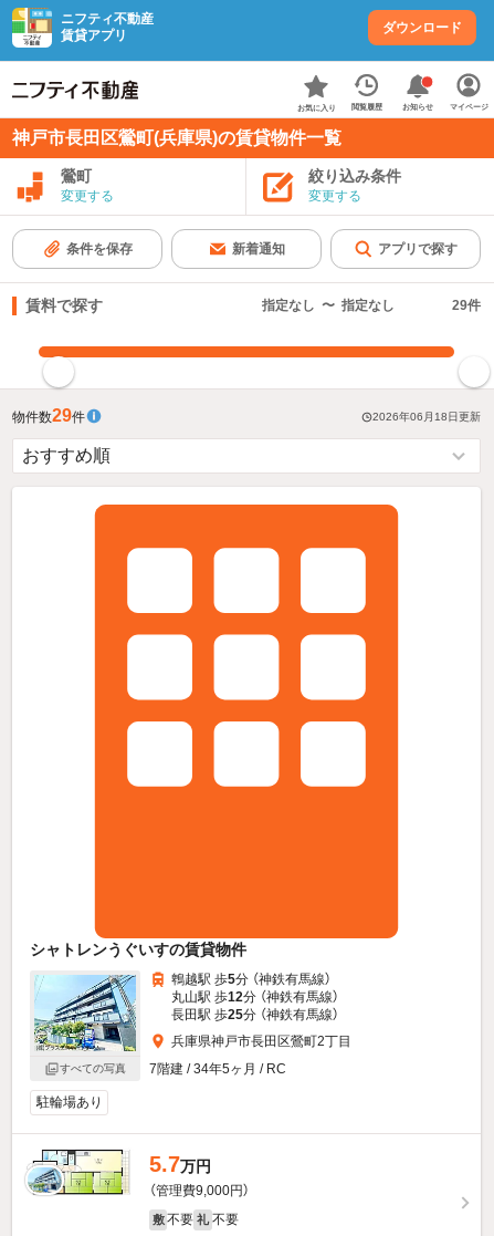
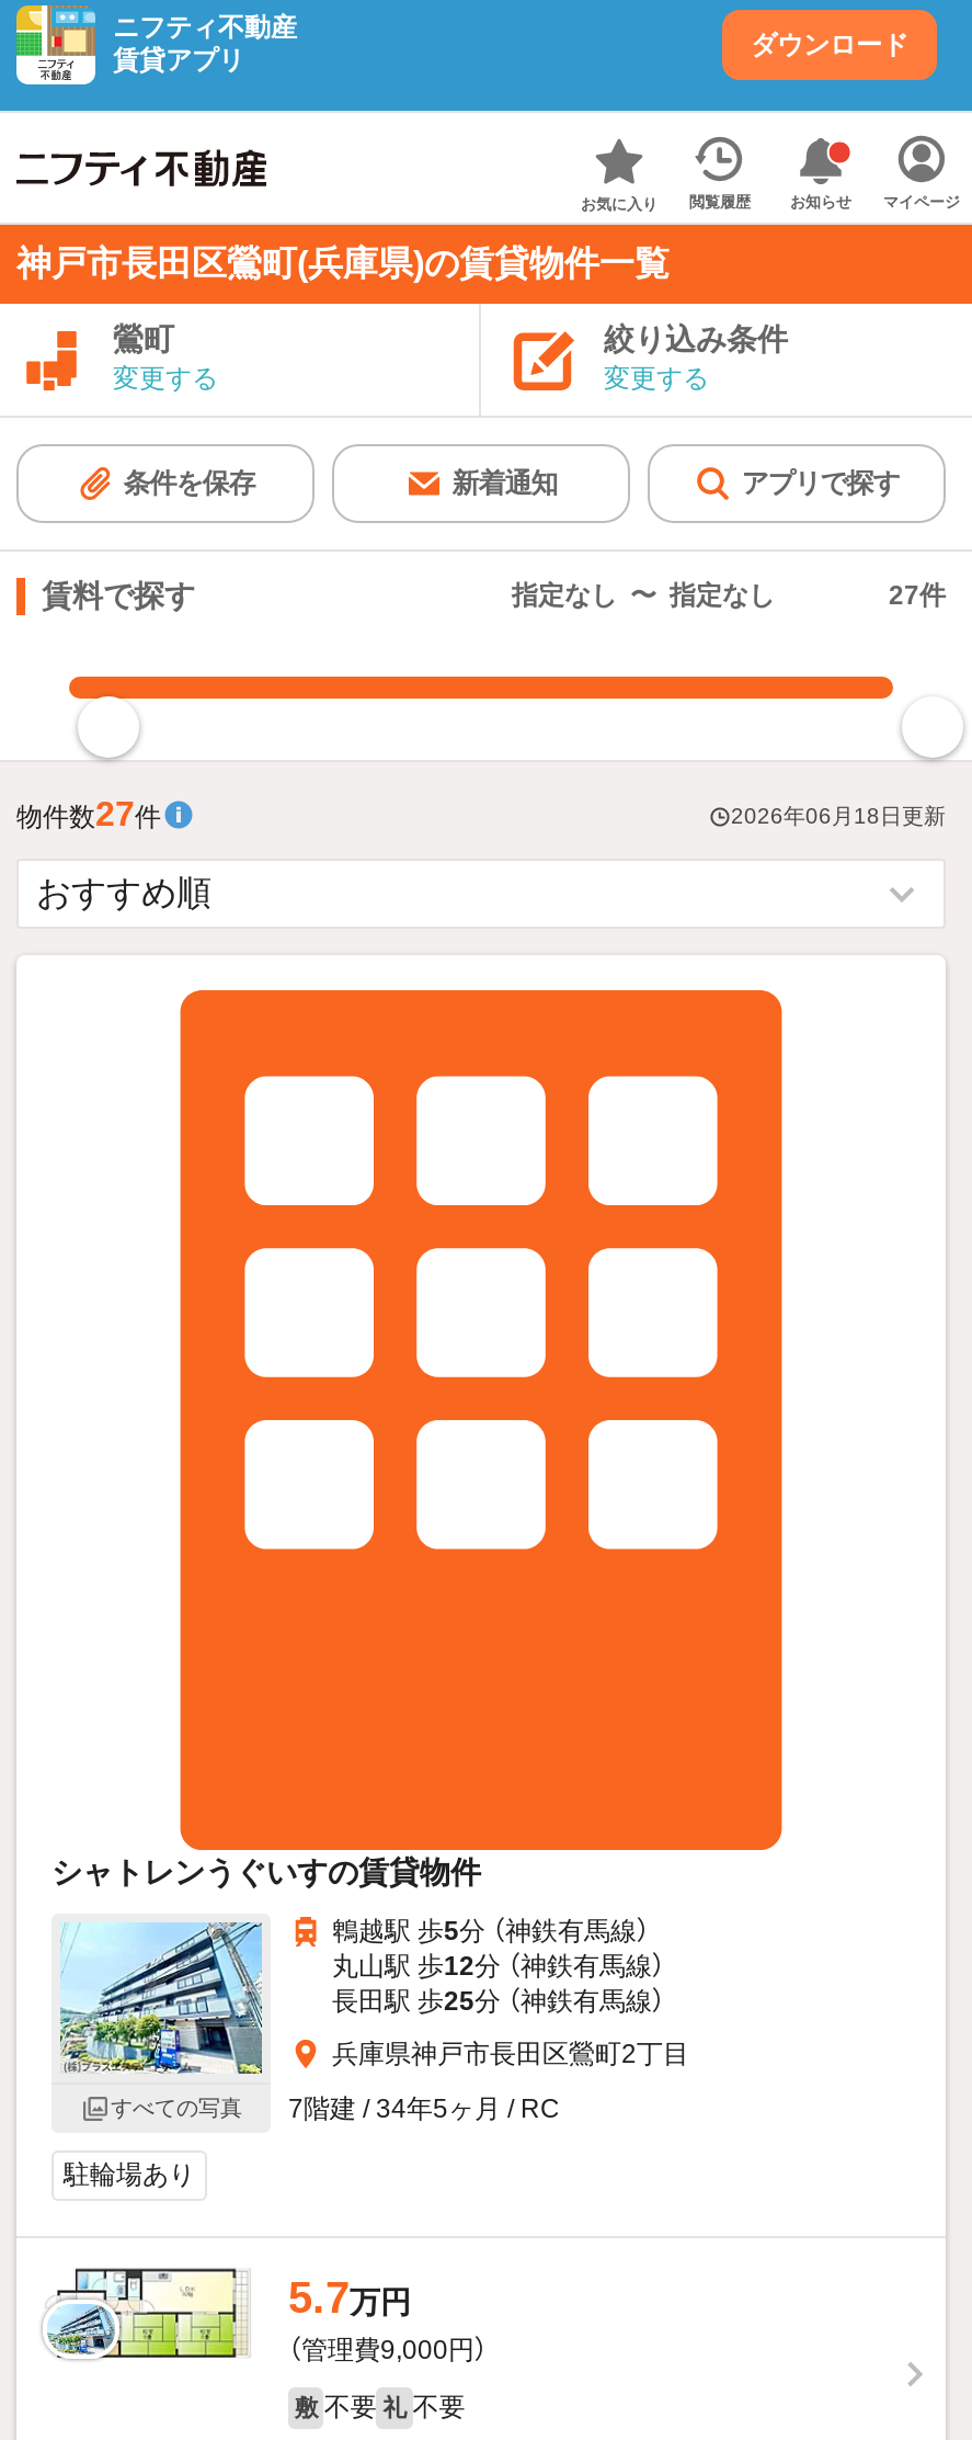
- 29件
+ 27件

- 物件数29件
+ 物件数27件
